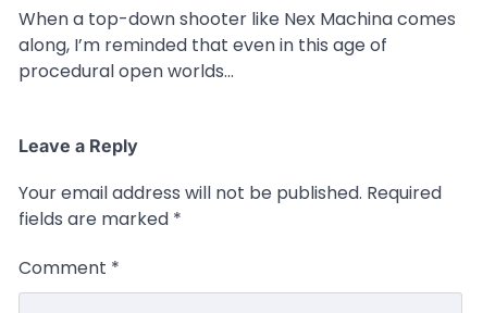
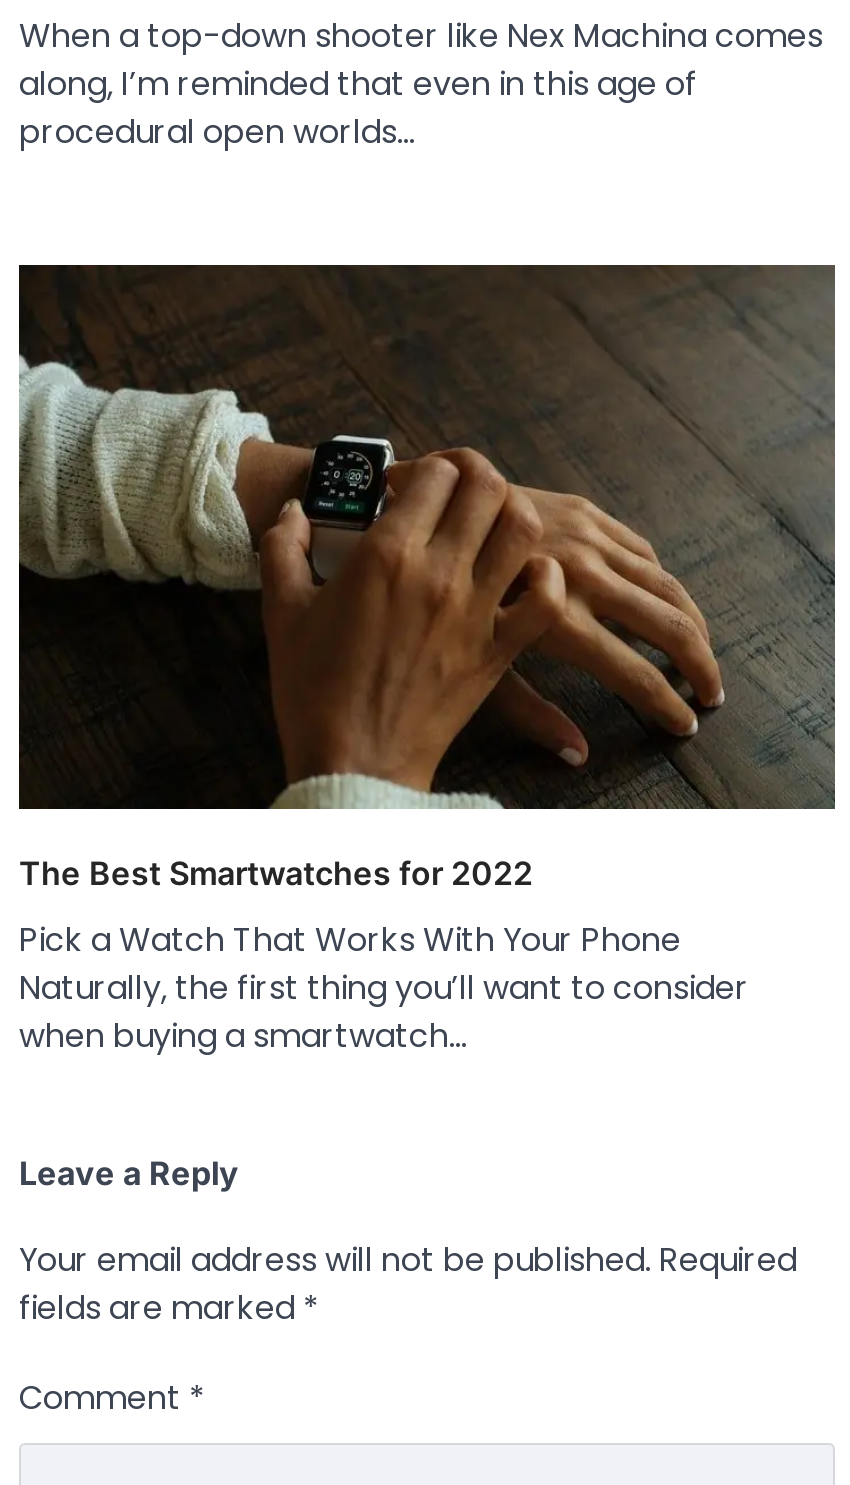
+ [image]
+ The Best Smartwatches for 2022
+ Pick a Watch That Works With Your Phone
+ Naturally, the first thing you’ll want to consider
+ when buying a smartwatch…
